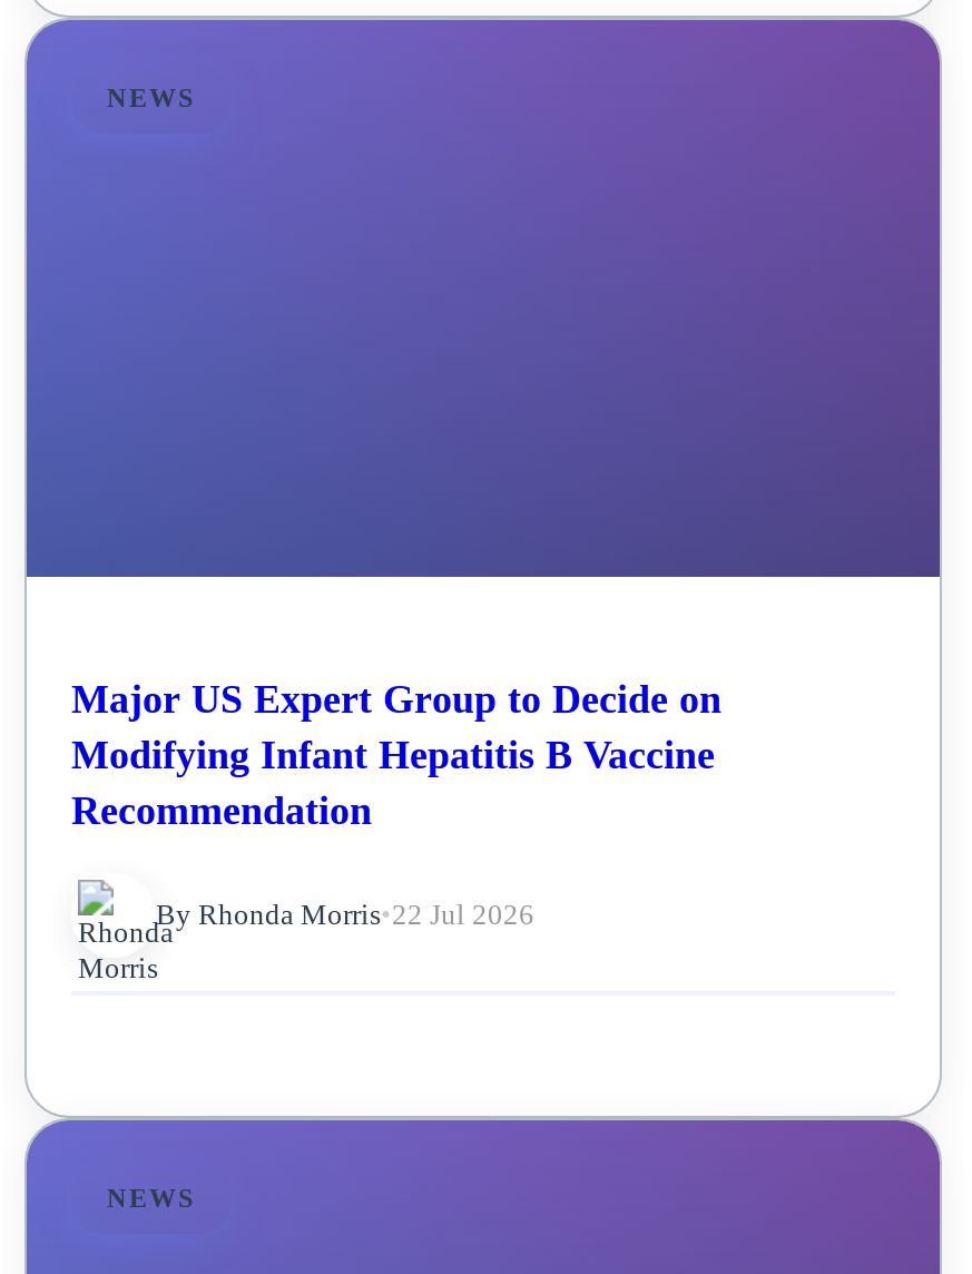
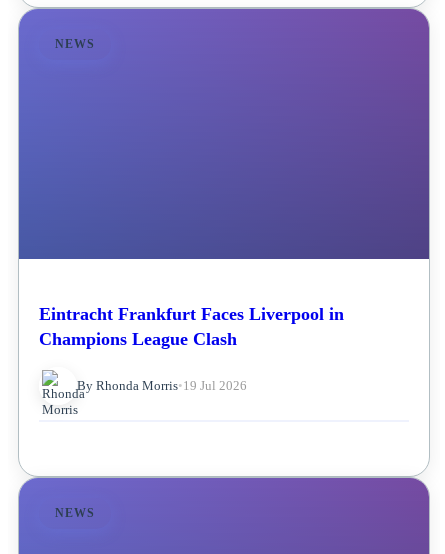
- Major US Expert Group to Decide on
- Modifying Infant Hepatitis B Vaccine
- Recommendation
+ Eintracht Frankfurt Faces Liverpool in
+ Champions League Clash

- By Rhonda Morris • 22 Jul 2026
+ By Rhonda Morris • 19 Jul 2026
